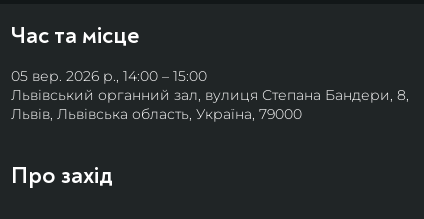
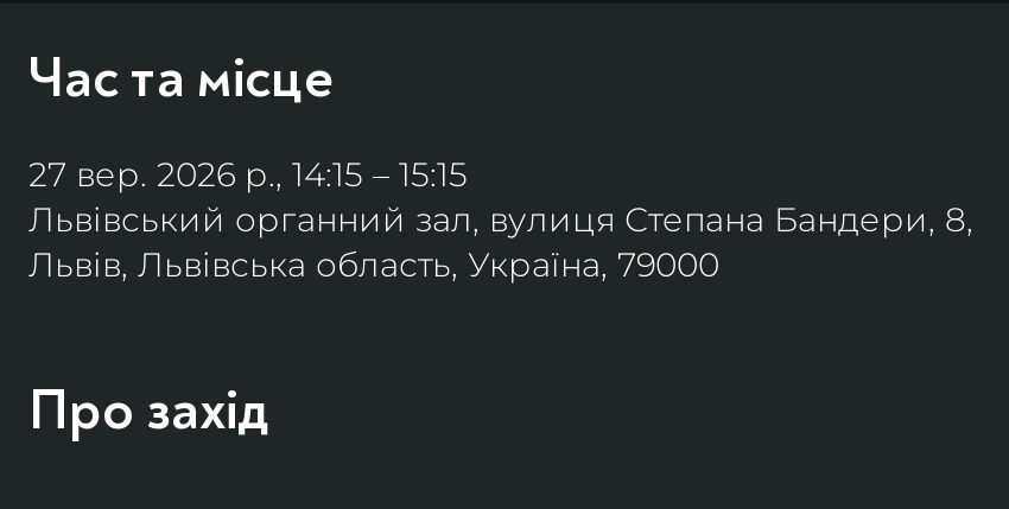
- 05 вер. 2026 р., 14:00 – 15:00
+ 27 вер. 2026 р., 14:15 – 15:15
